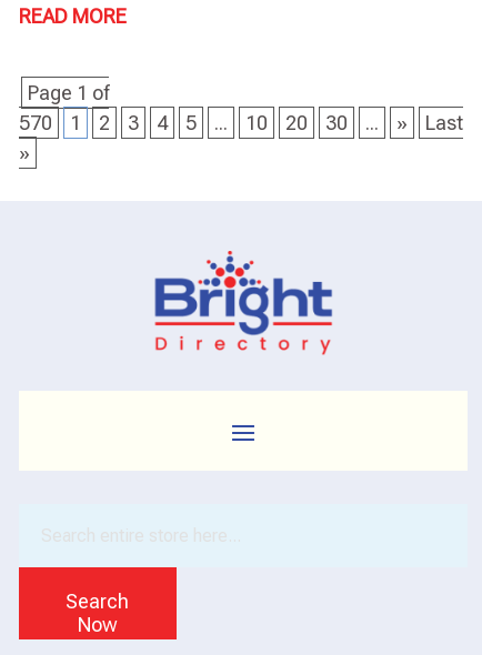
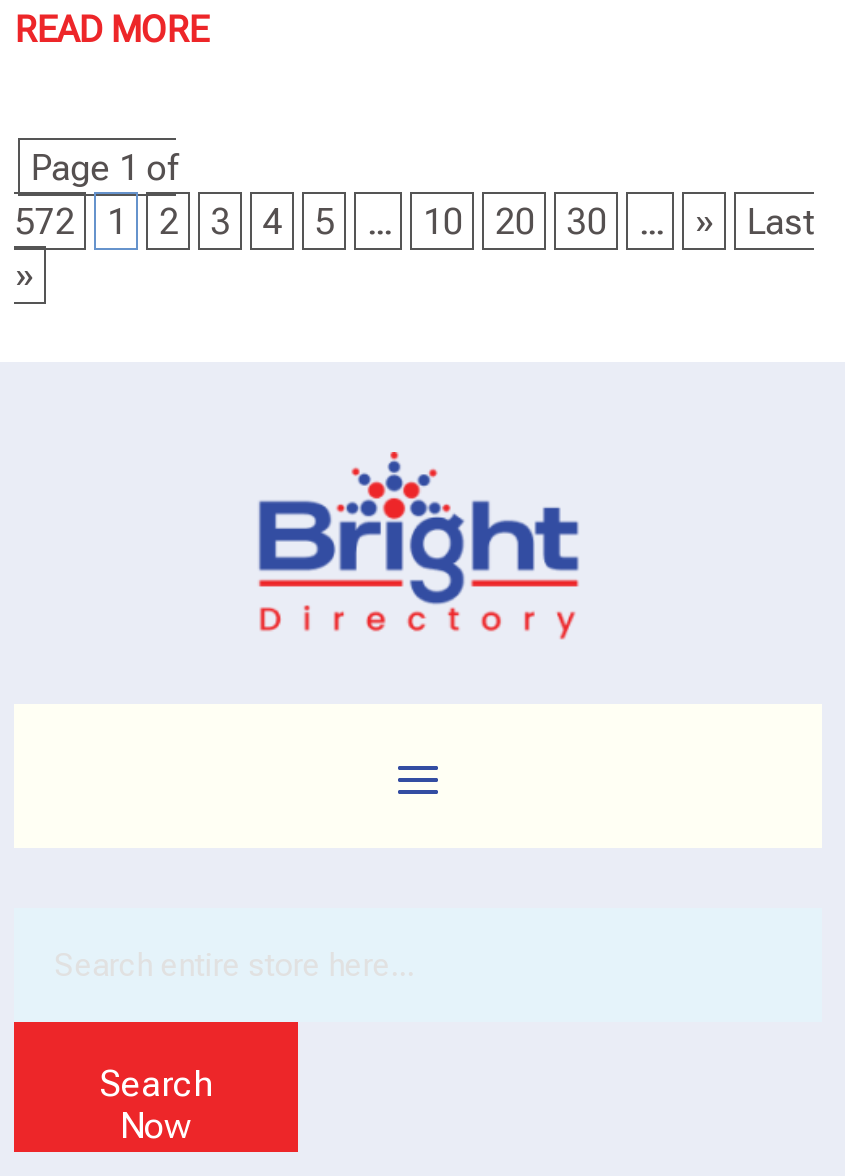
- 570
+ 572
